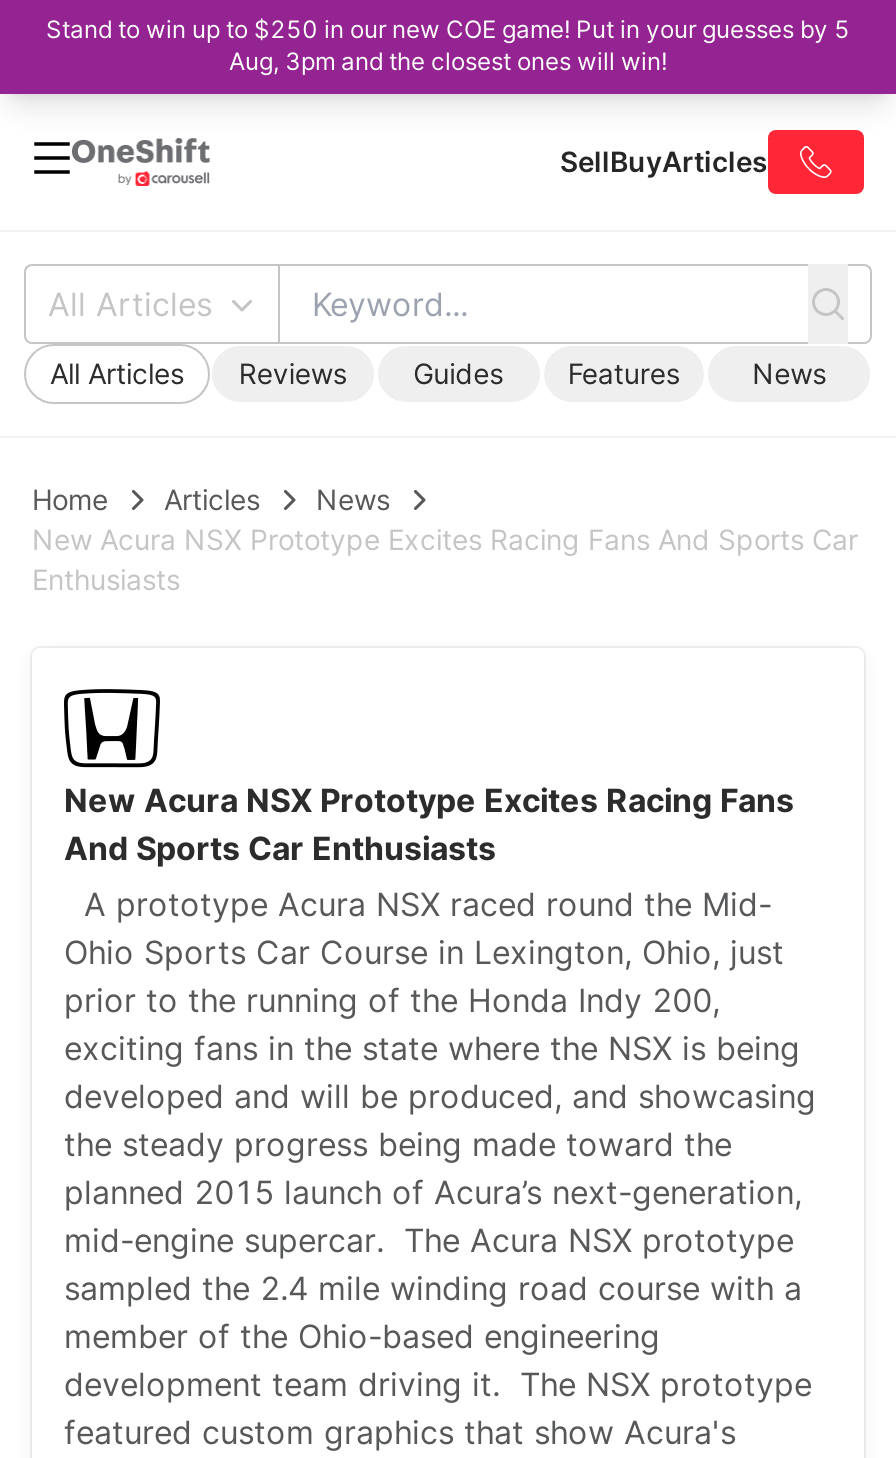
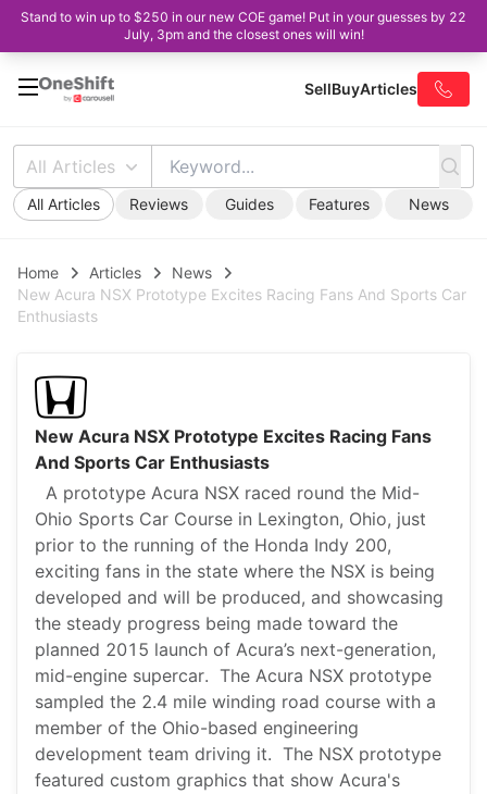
- Stand to win up to $250 in our new COE game! Put in your guesses by 5
+ Stand to win up to $250 in our new COE game! Put in your guesses by 22

- Aug, 3pm and the closest ones will win!
+ July, 3pm and the closest ones will win!
